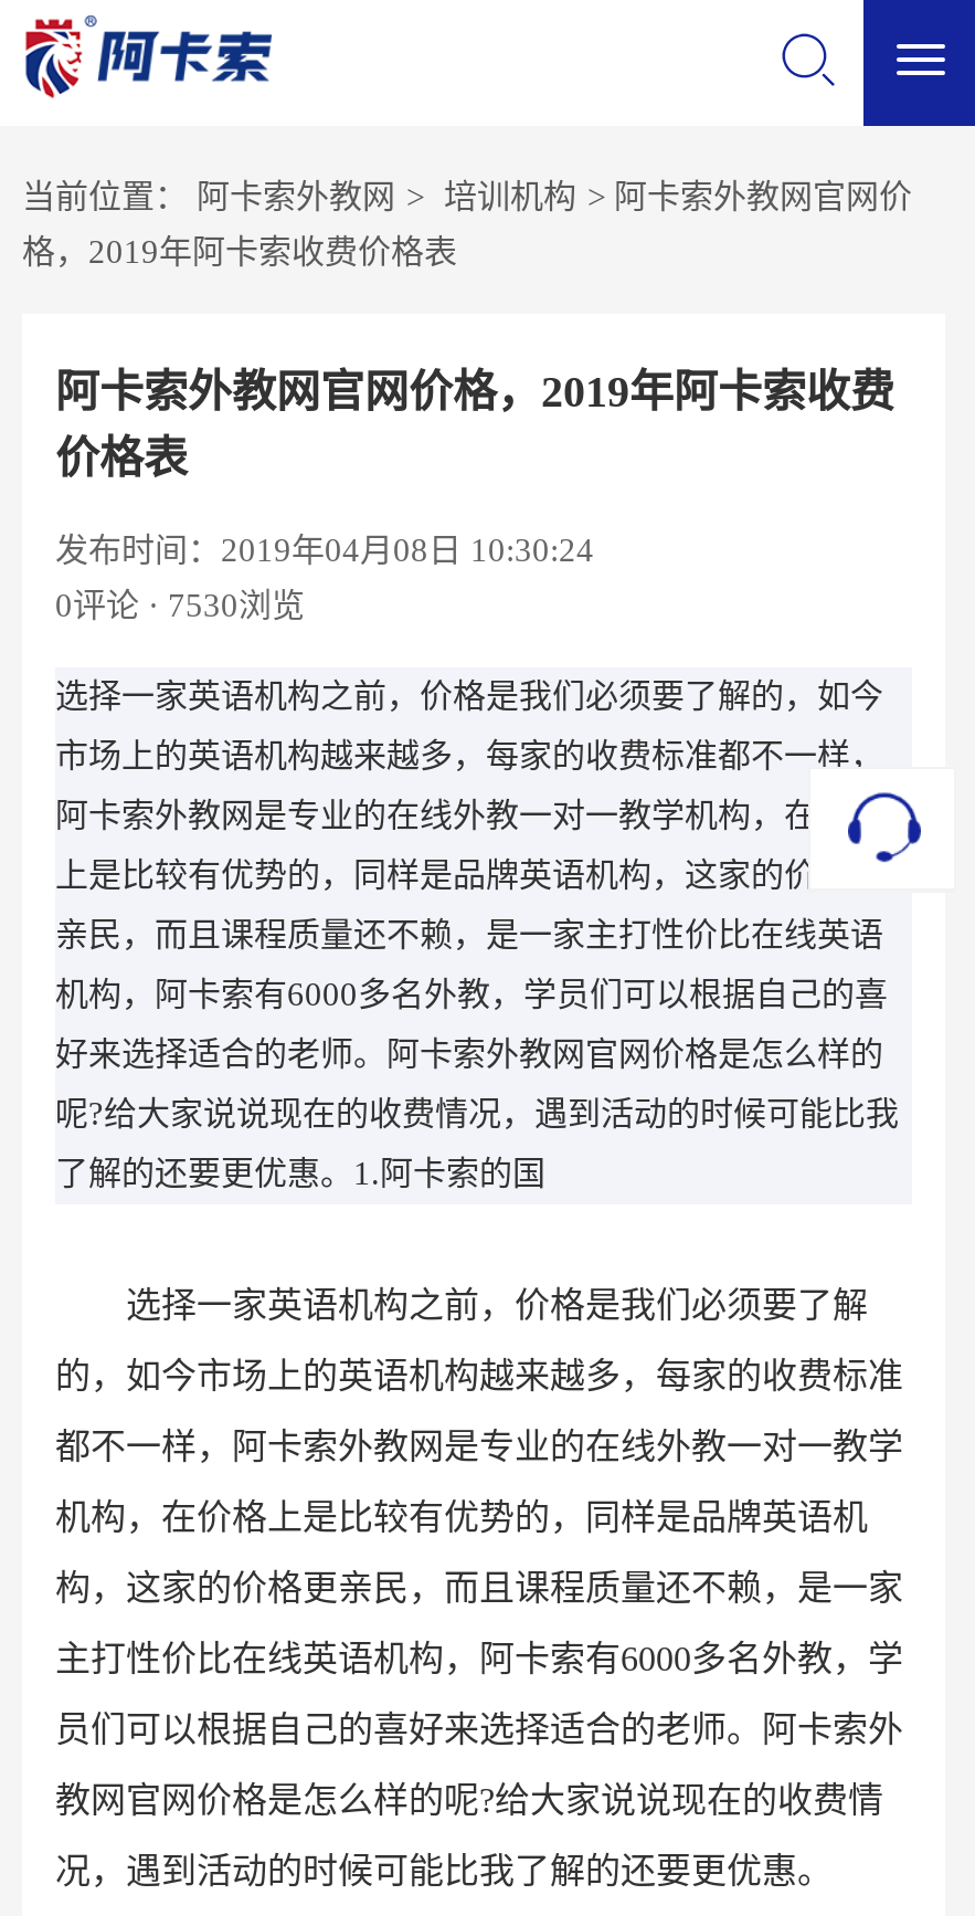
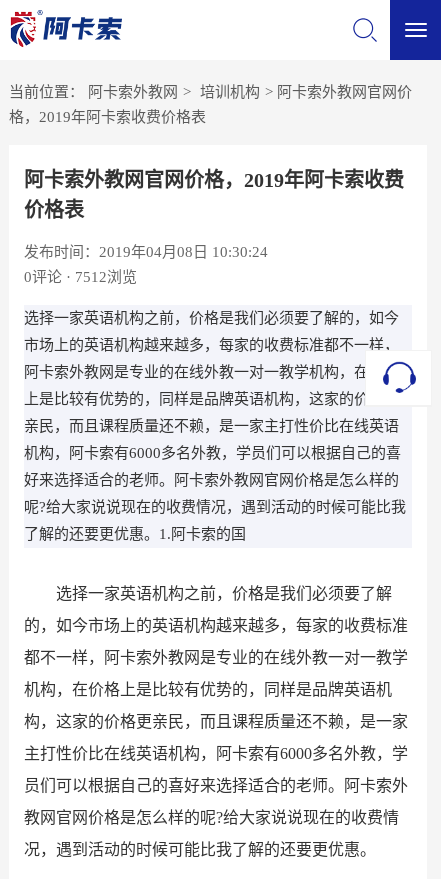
- 0评论 · 7530浏览
+ 0评论 · 7512浏览
